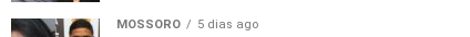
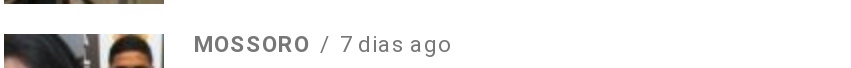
- MOSSORO 5 dias ago
+ MOSSORO 7 dias ago
